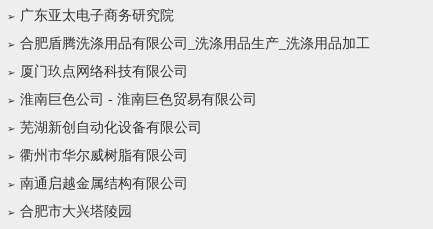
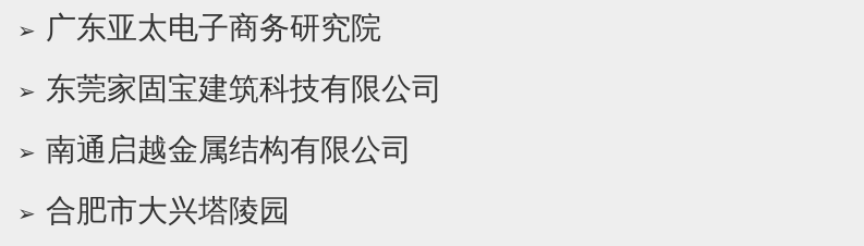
- 合肥盾腾洗涤用品有限公司_洗涤用品生产_洗涤用品加工
- 厦门玖点网络科技有限公司
- 淮南巨色公司 - 淮南巨色贸易有限公司
- 芜湖新创自动化设备有限公司
- 衢州市华尔威树脂有限公司
+ 东莞家固宝建筑科技有限公司
